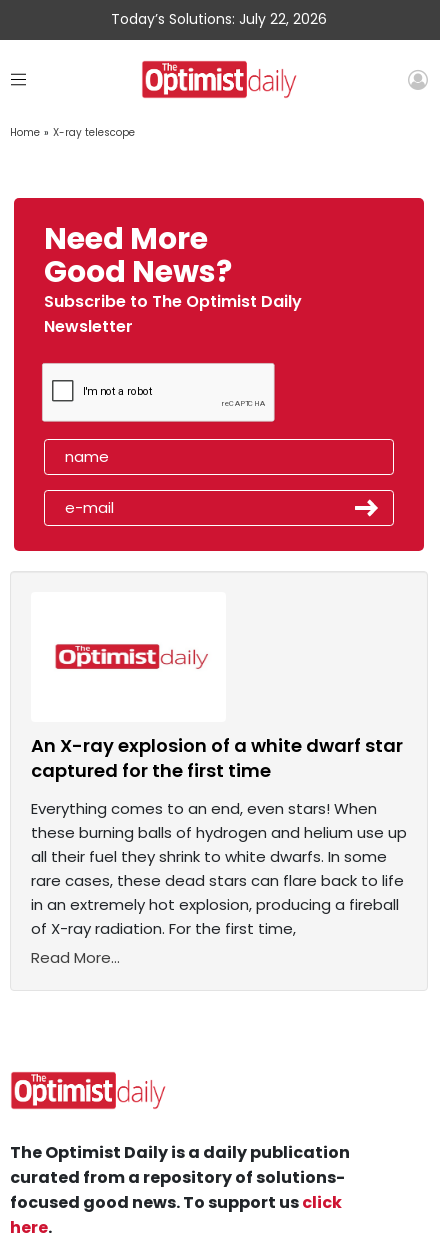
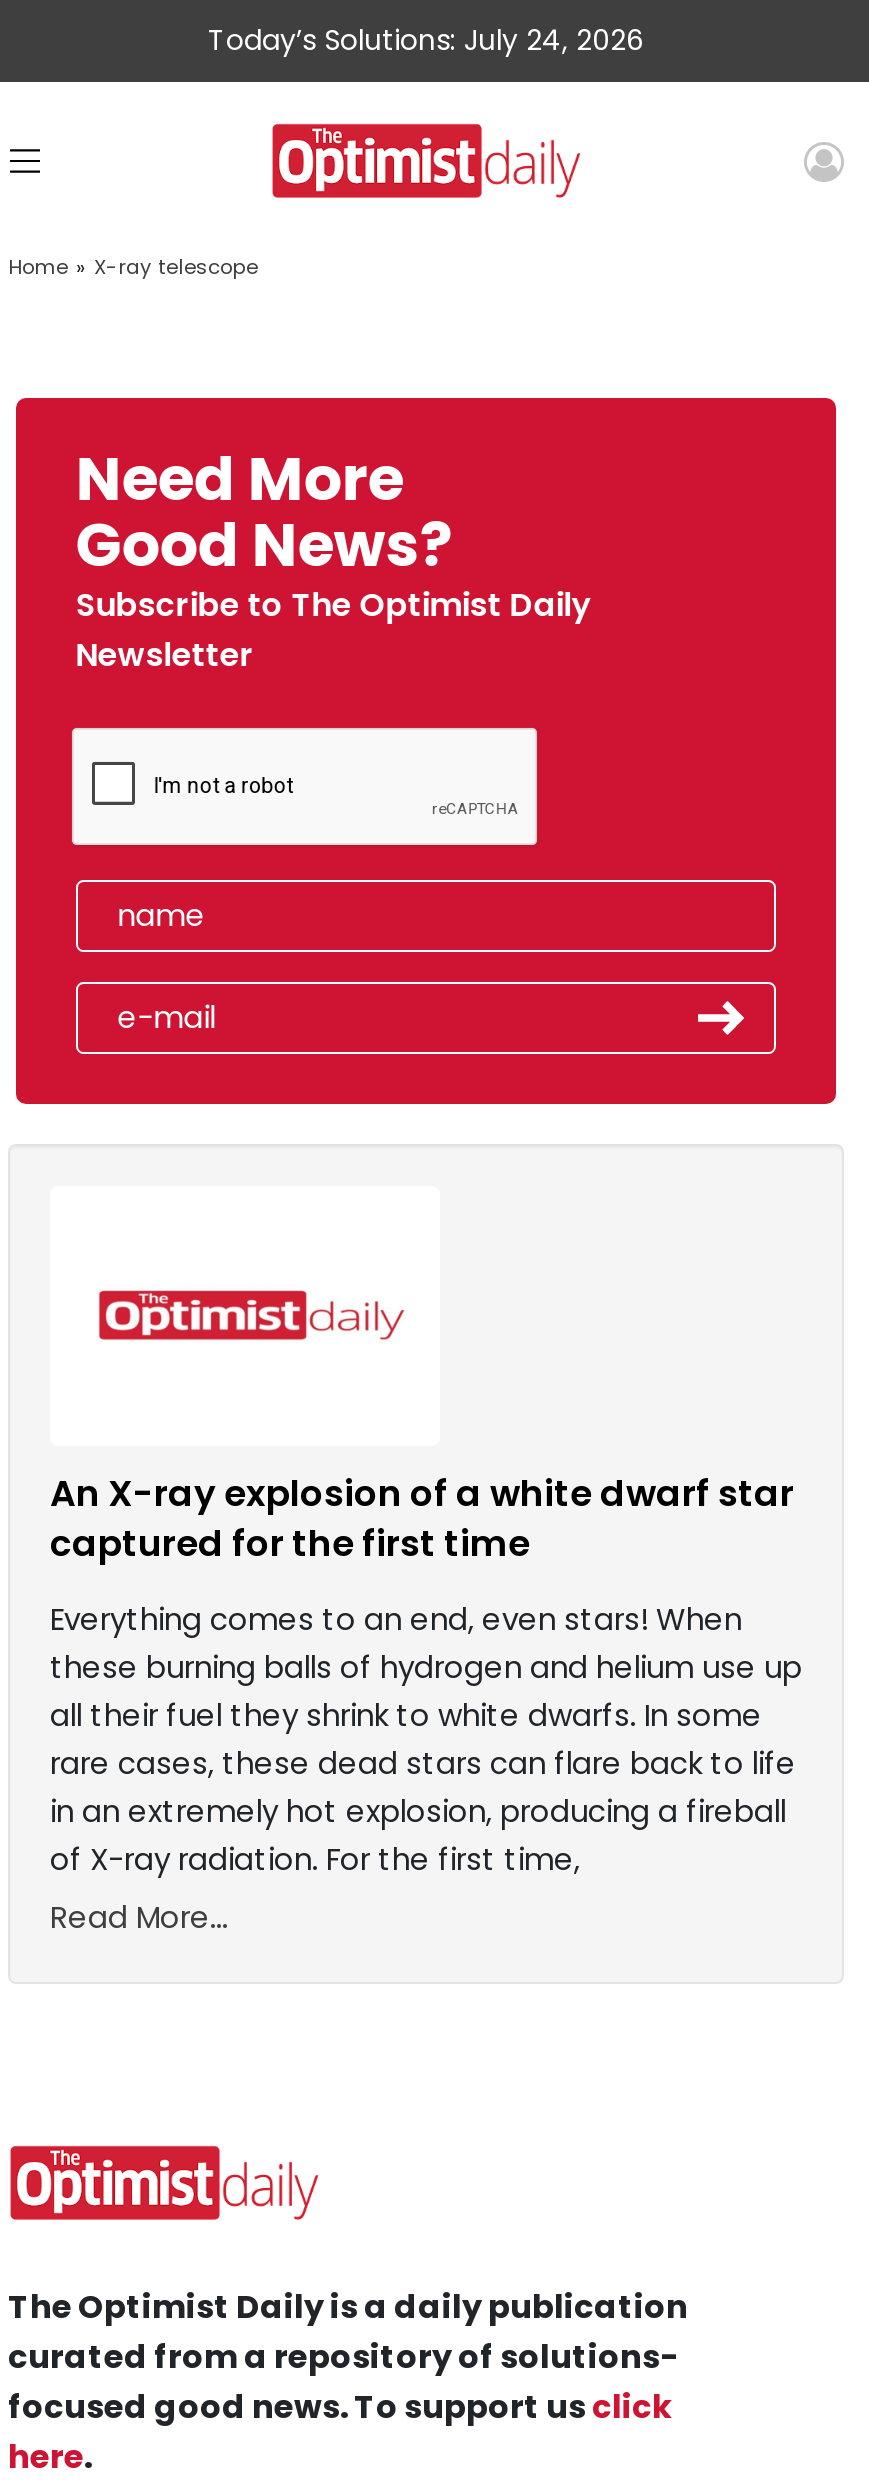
- Today’s Solutions: July 22, 2026
+ Today’s Solutions: July 24, 2026
